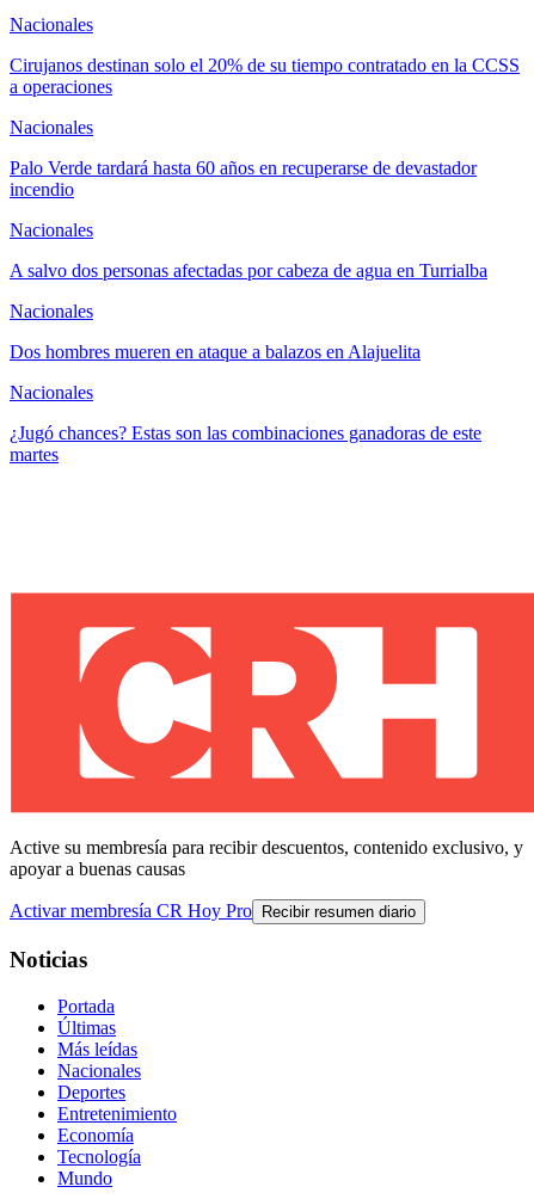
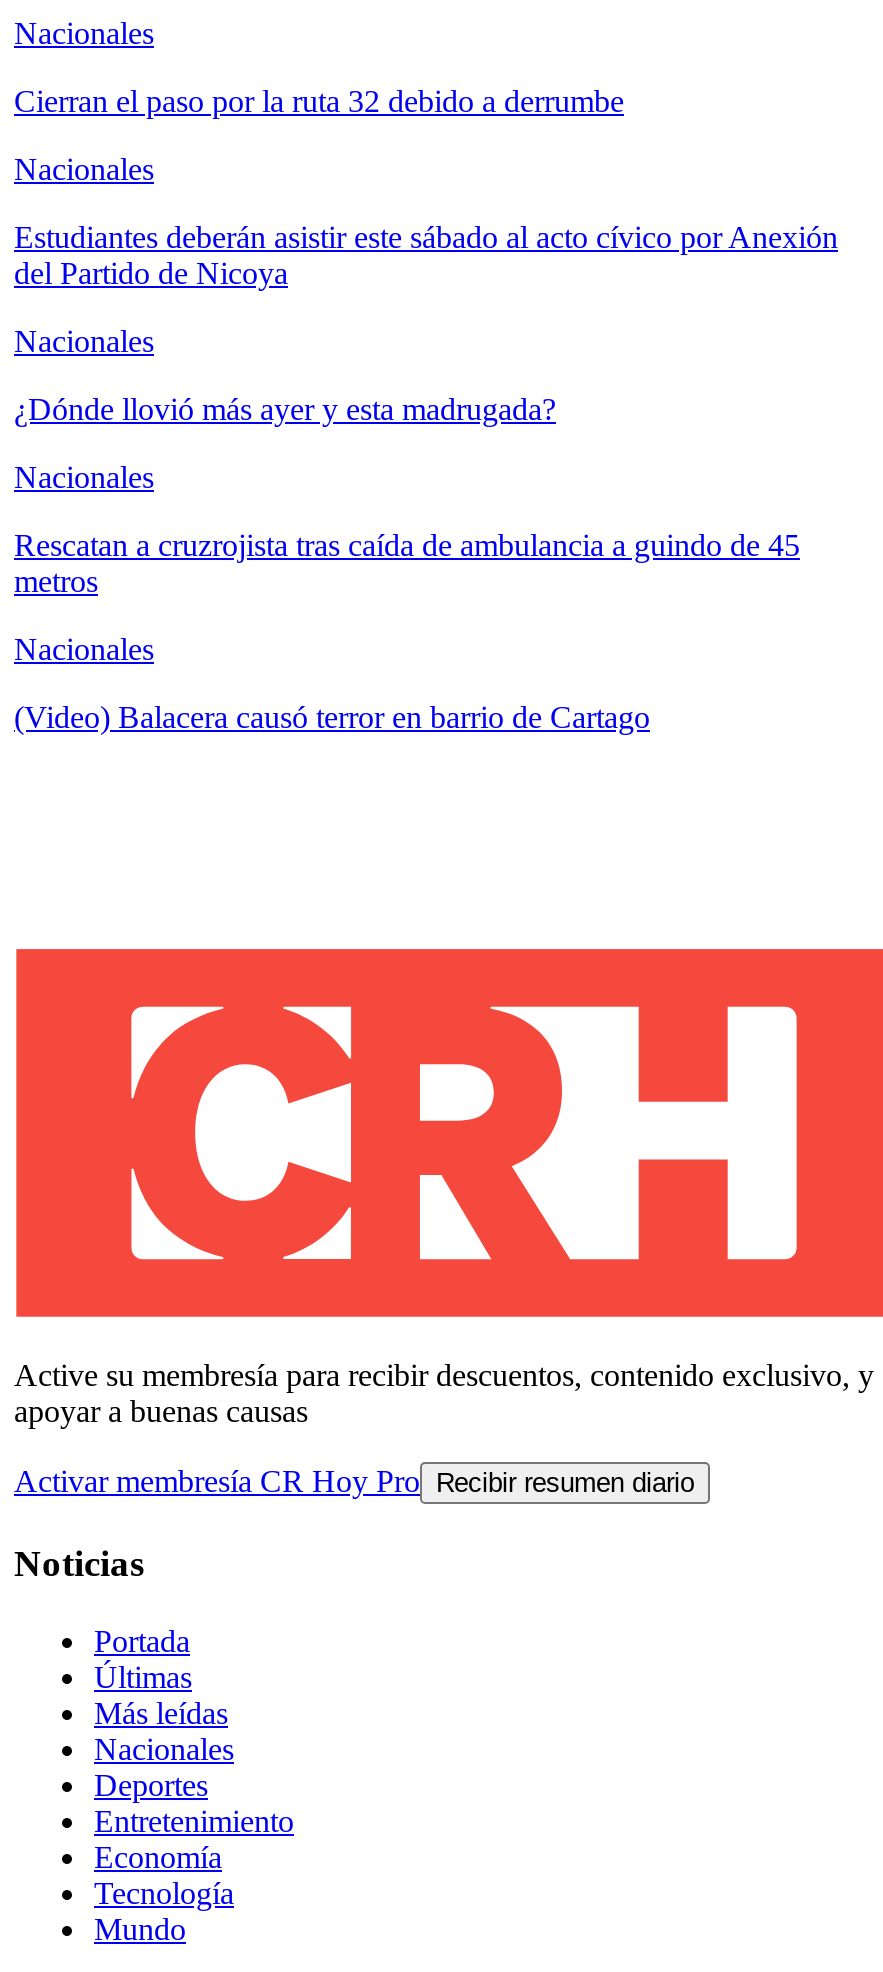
- Cirujanos destinan solo el 20% de su tiempo contratado en la CCSS
- a operaciones
+ Cierran el paso por la ruta 32 debido a derrumbe

- Palo Verde tardará hasta 60 años en recuperarse de devastador
- incendio
+ Estudiantes deberán asistir este sábado al acto cívico por Anexión
+ del Partido de Nicoya

- A salvo dos personas afectadas por cabeza de agua en Turrialba
+ ¿Dónde llovió más ayer y esta madrugada?

- Dos hombres mueren en ataque a balazos en Alajuelita
+ Rescatan a cruzrojista tras caída de ambulancia a guindo de 45
+ metros

- ¿Jugó chances? Estas son las combinaciones ganadoras de este
- martes
+ (Video) Balacera causó terror en barrio de Cartago
